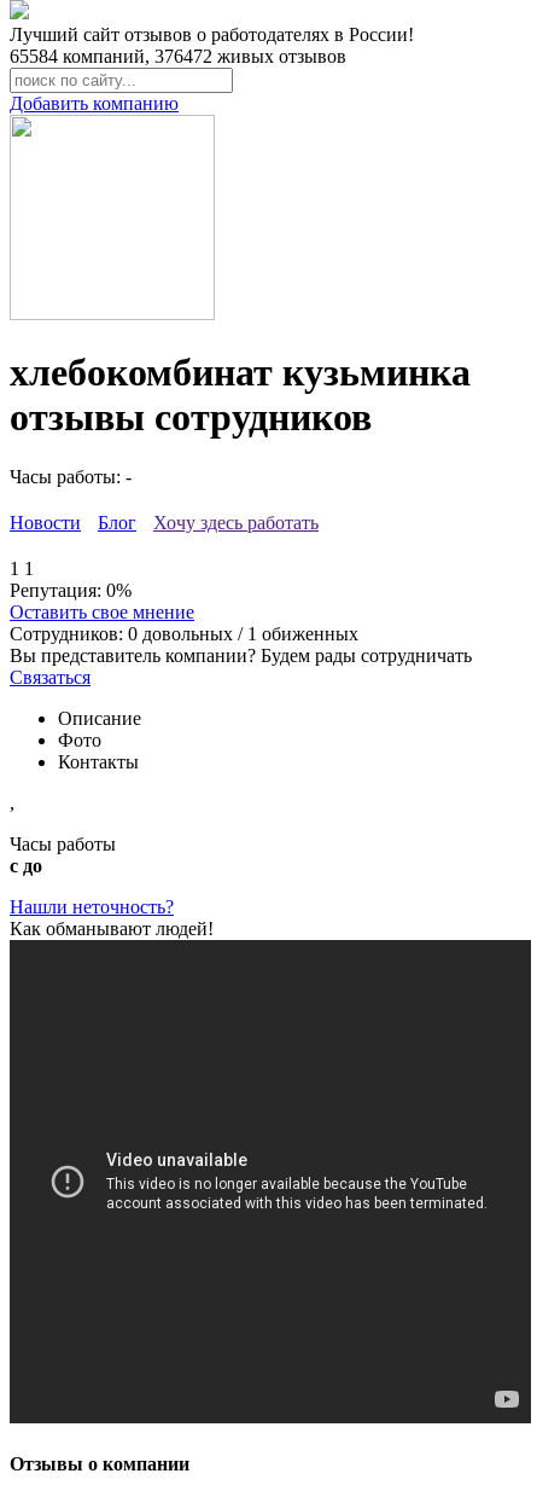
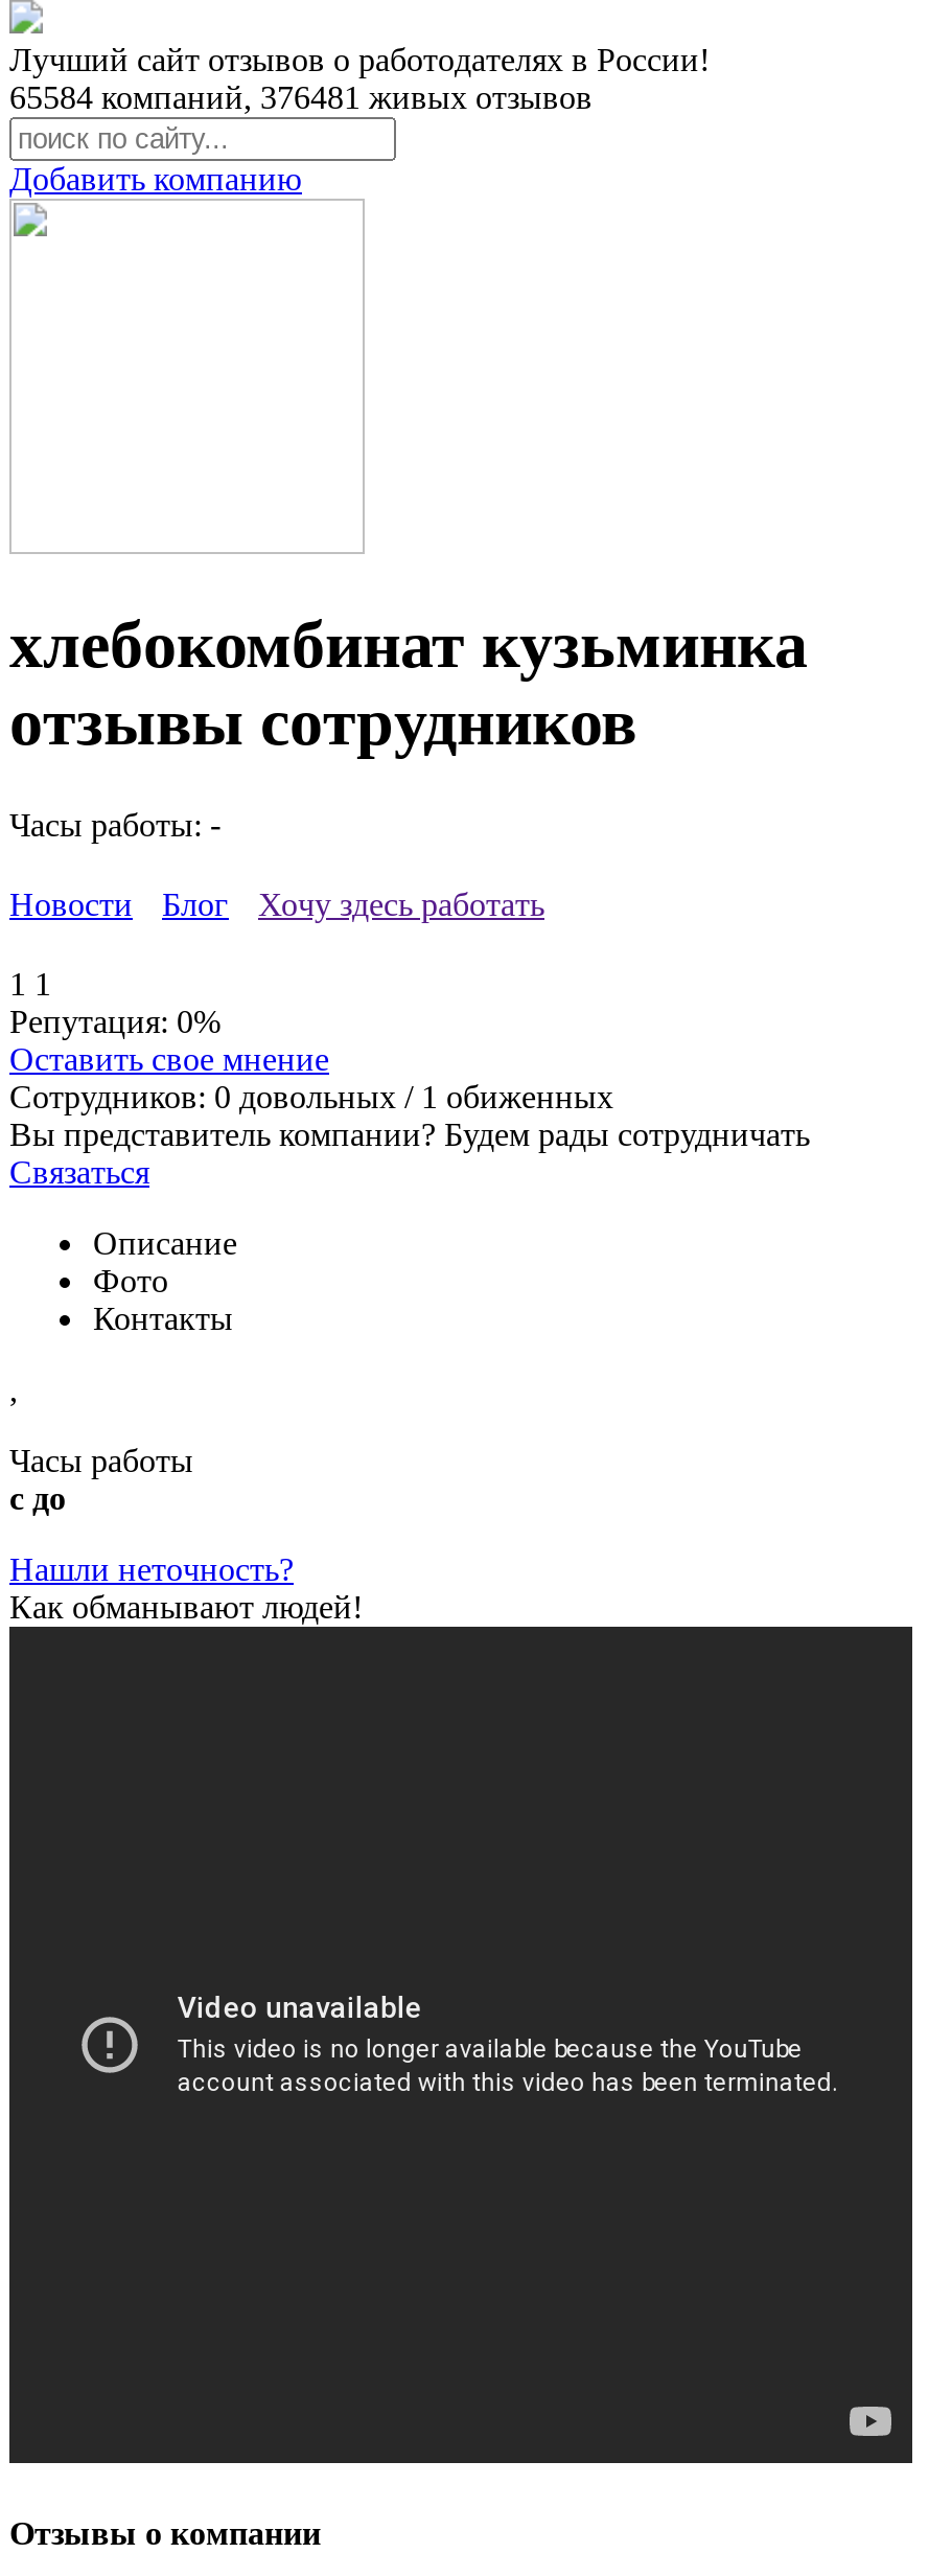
- 65584 компаний, 376472живых отзывов
+ 65584 компаний, 376481живых отзывов
